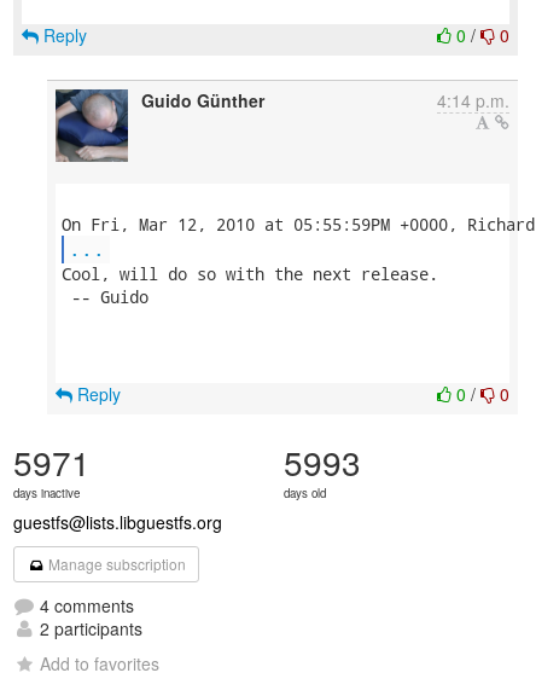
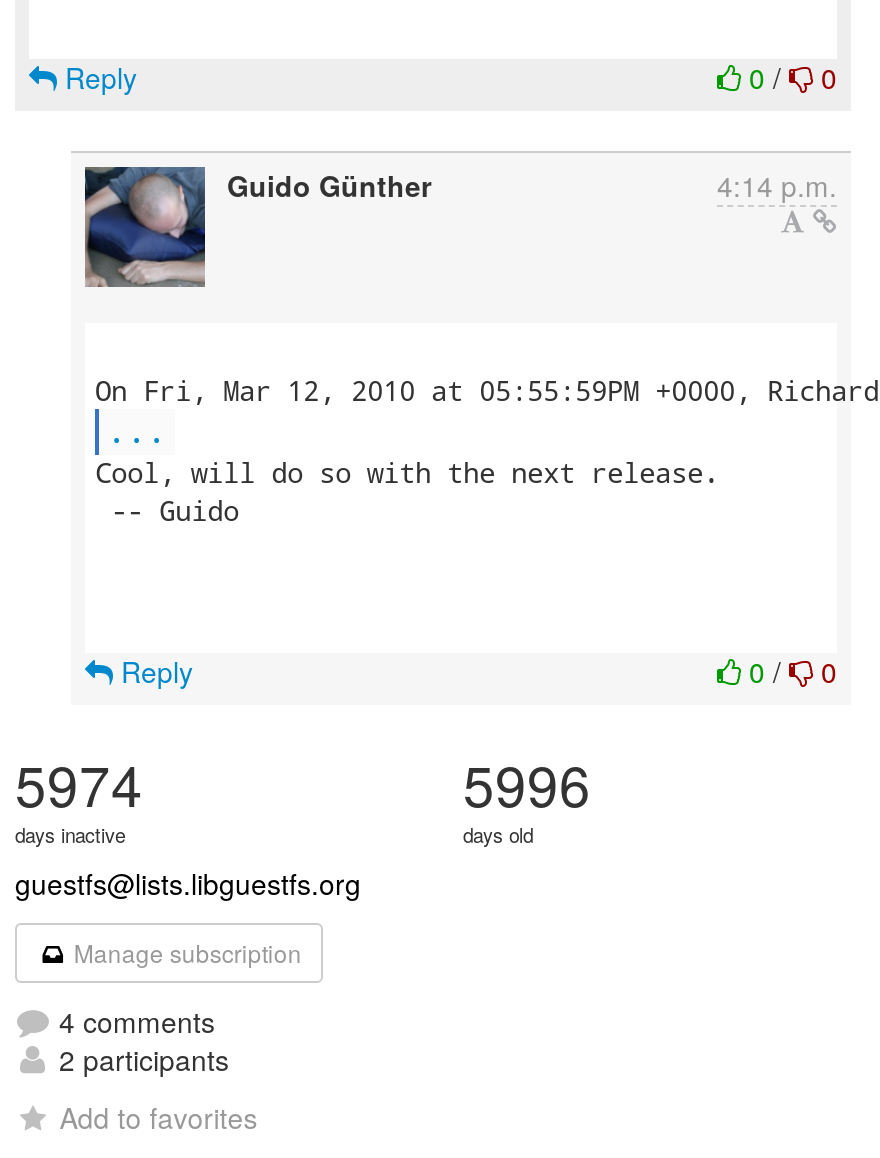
- 5971
+ 5974

- 5993
+ 5996
